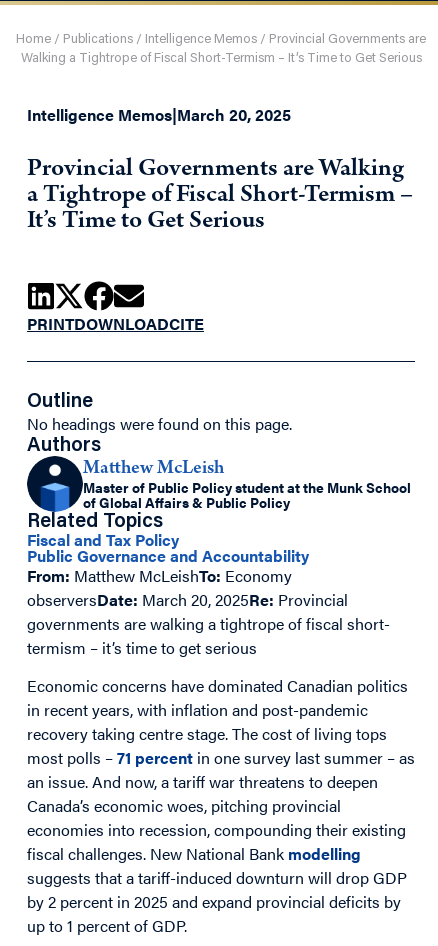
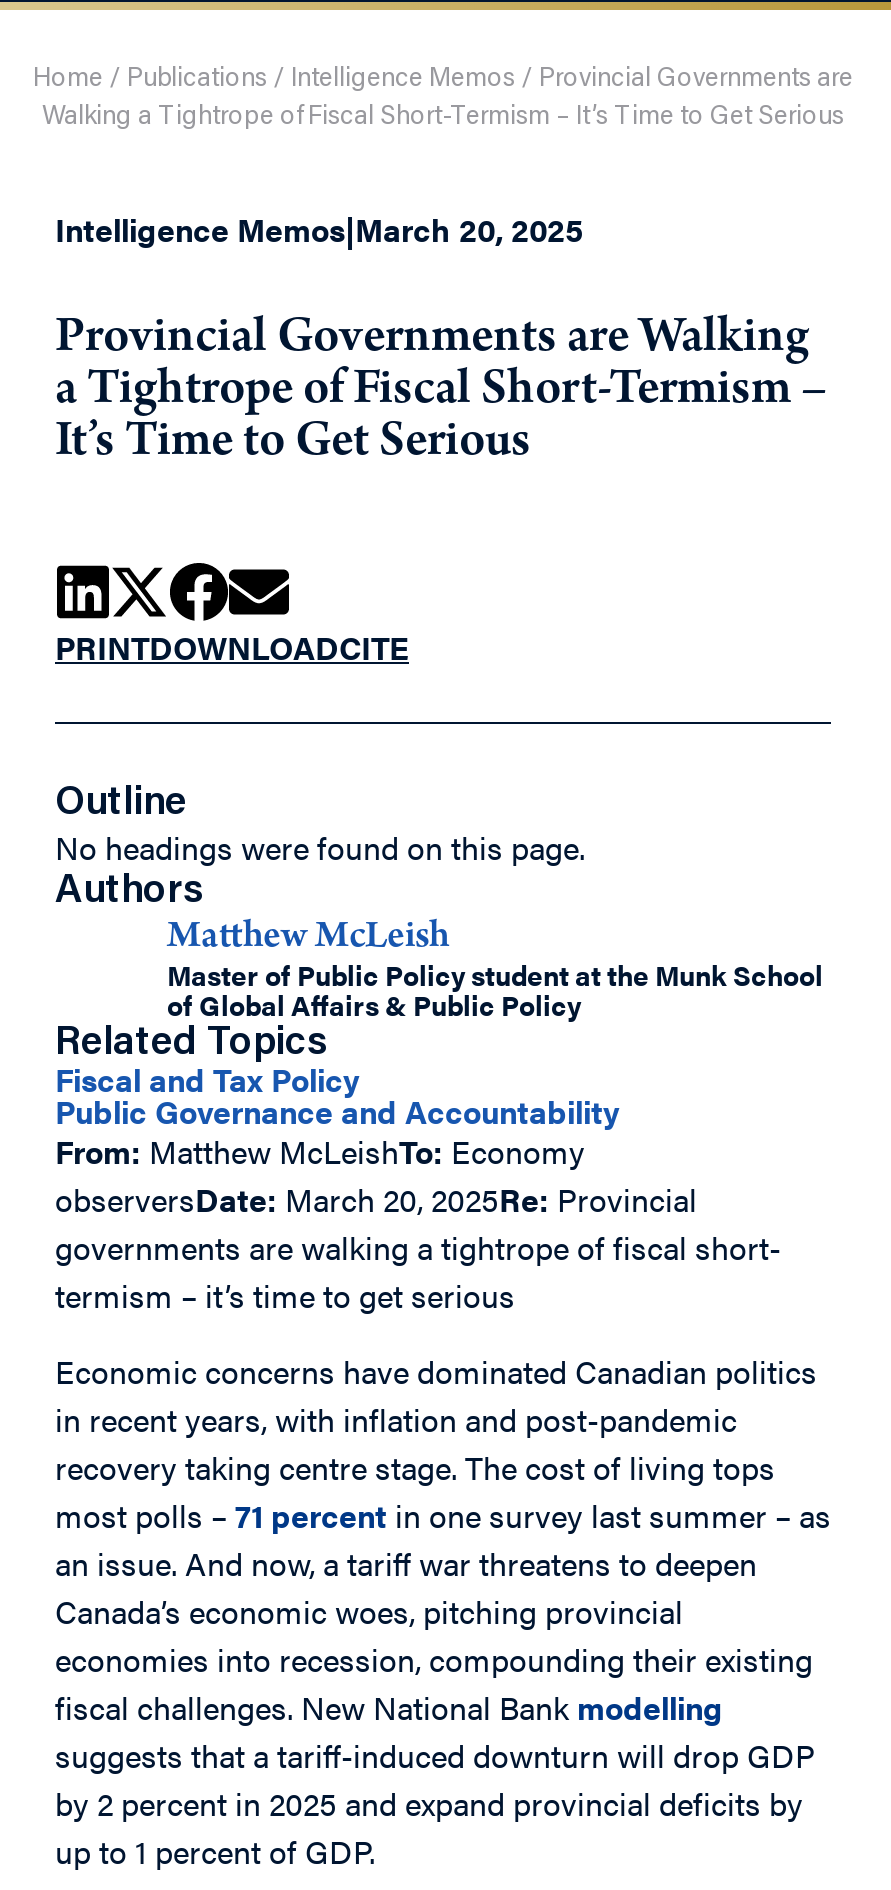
- [image]
